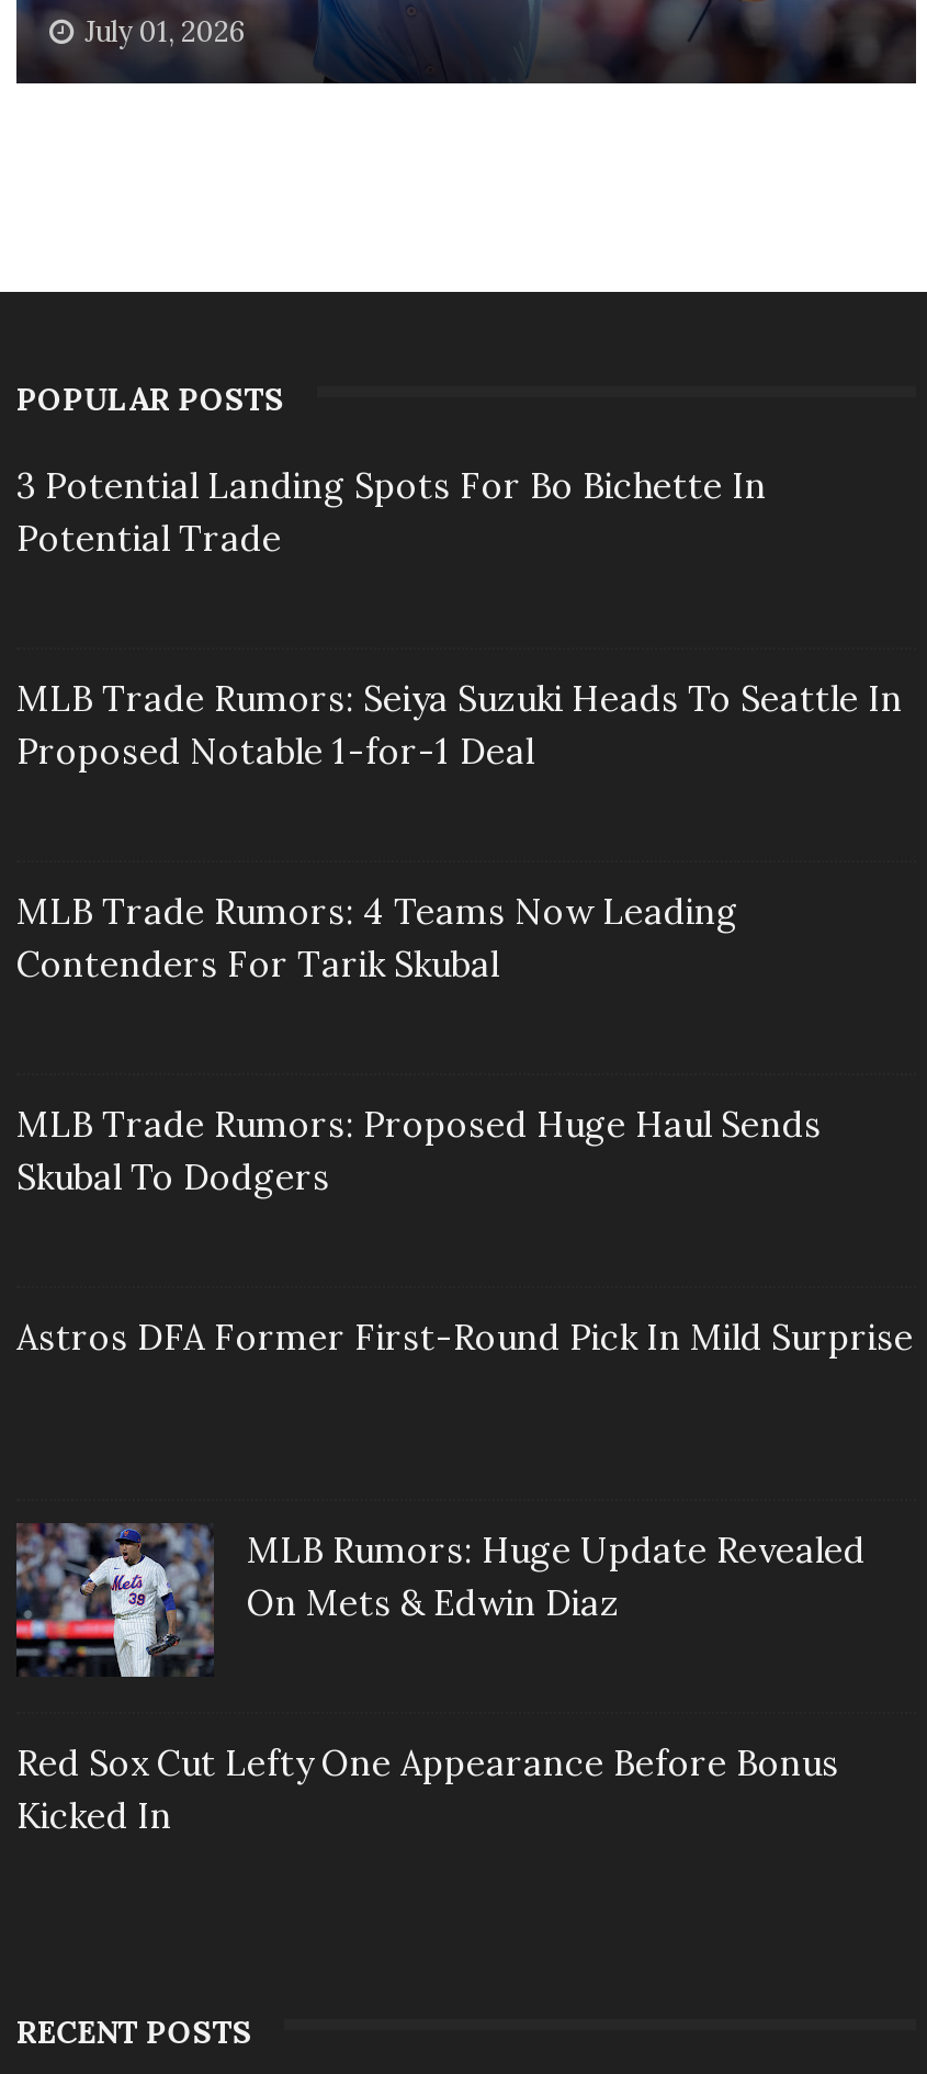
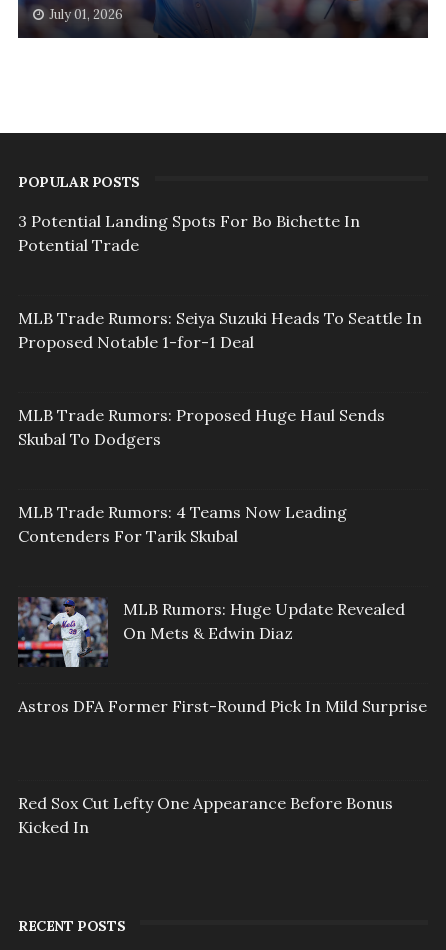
moved down: MLB Trade Rumors: 4 Teams Now Leading | Contenders For Tarik Skubal

moved up: MLB Trade Rumors: Proposed Huge Haul Sends | Skubal To Dodgers

moved down: Astros DFA Former First-Round Pick In Mild Surprise

moved up: [image] | MLB Rumors: Huge Update Revealed | On Mets & Edwin Diaz
